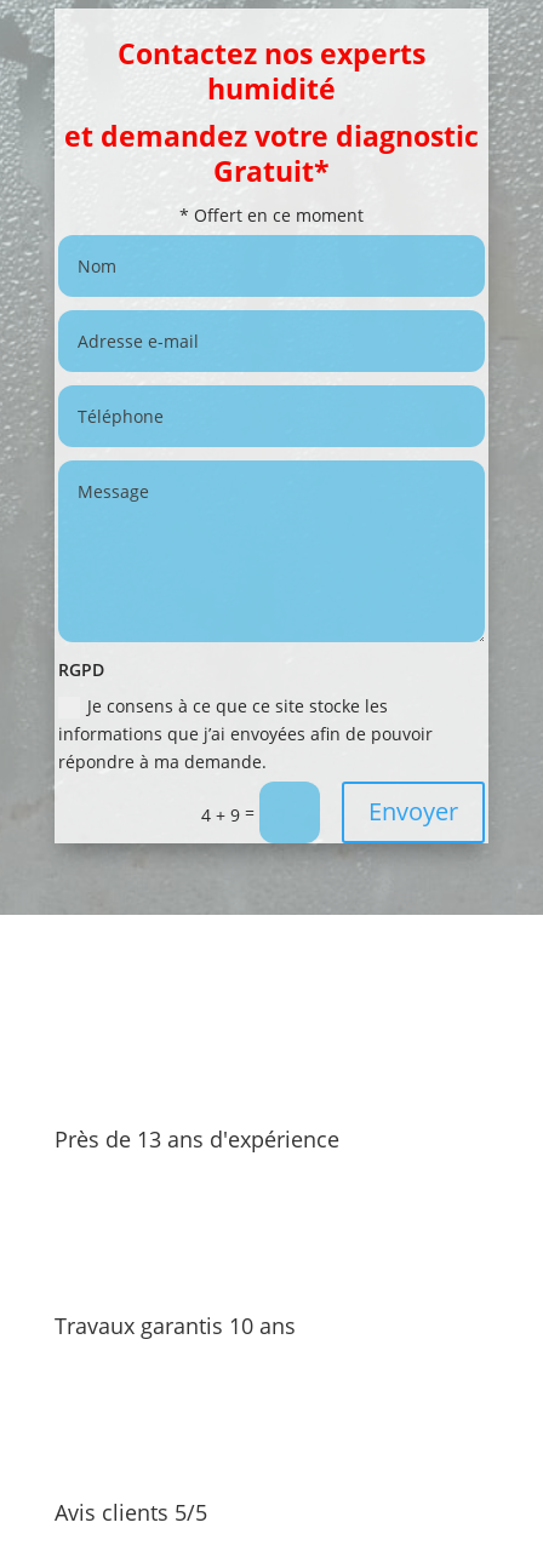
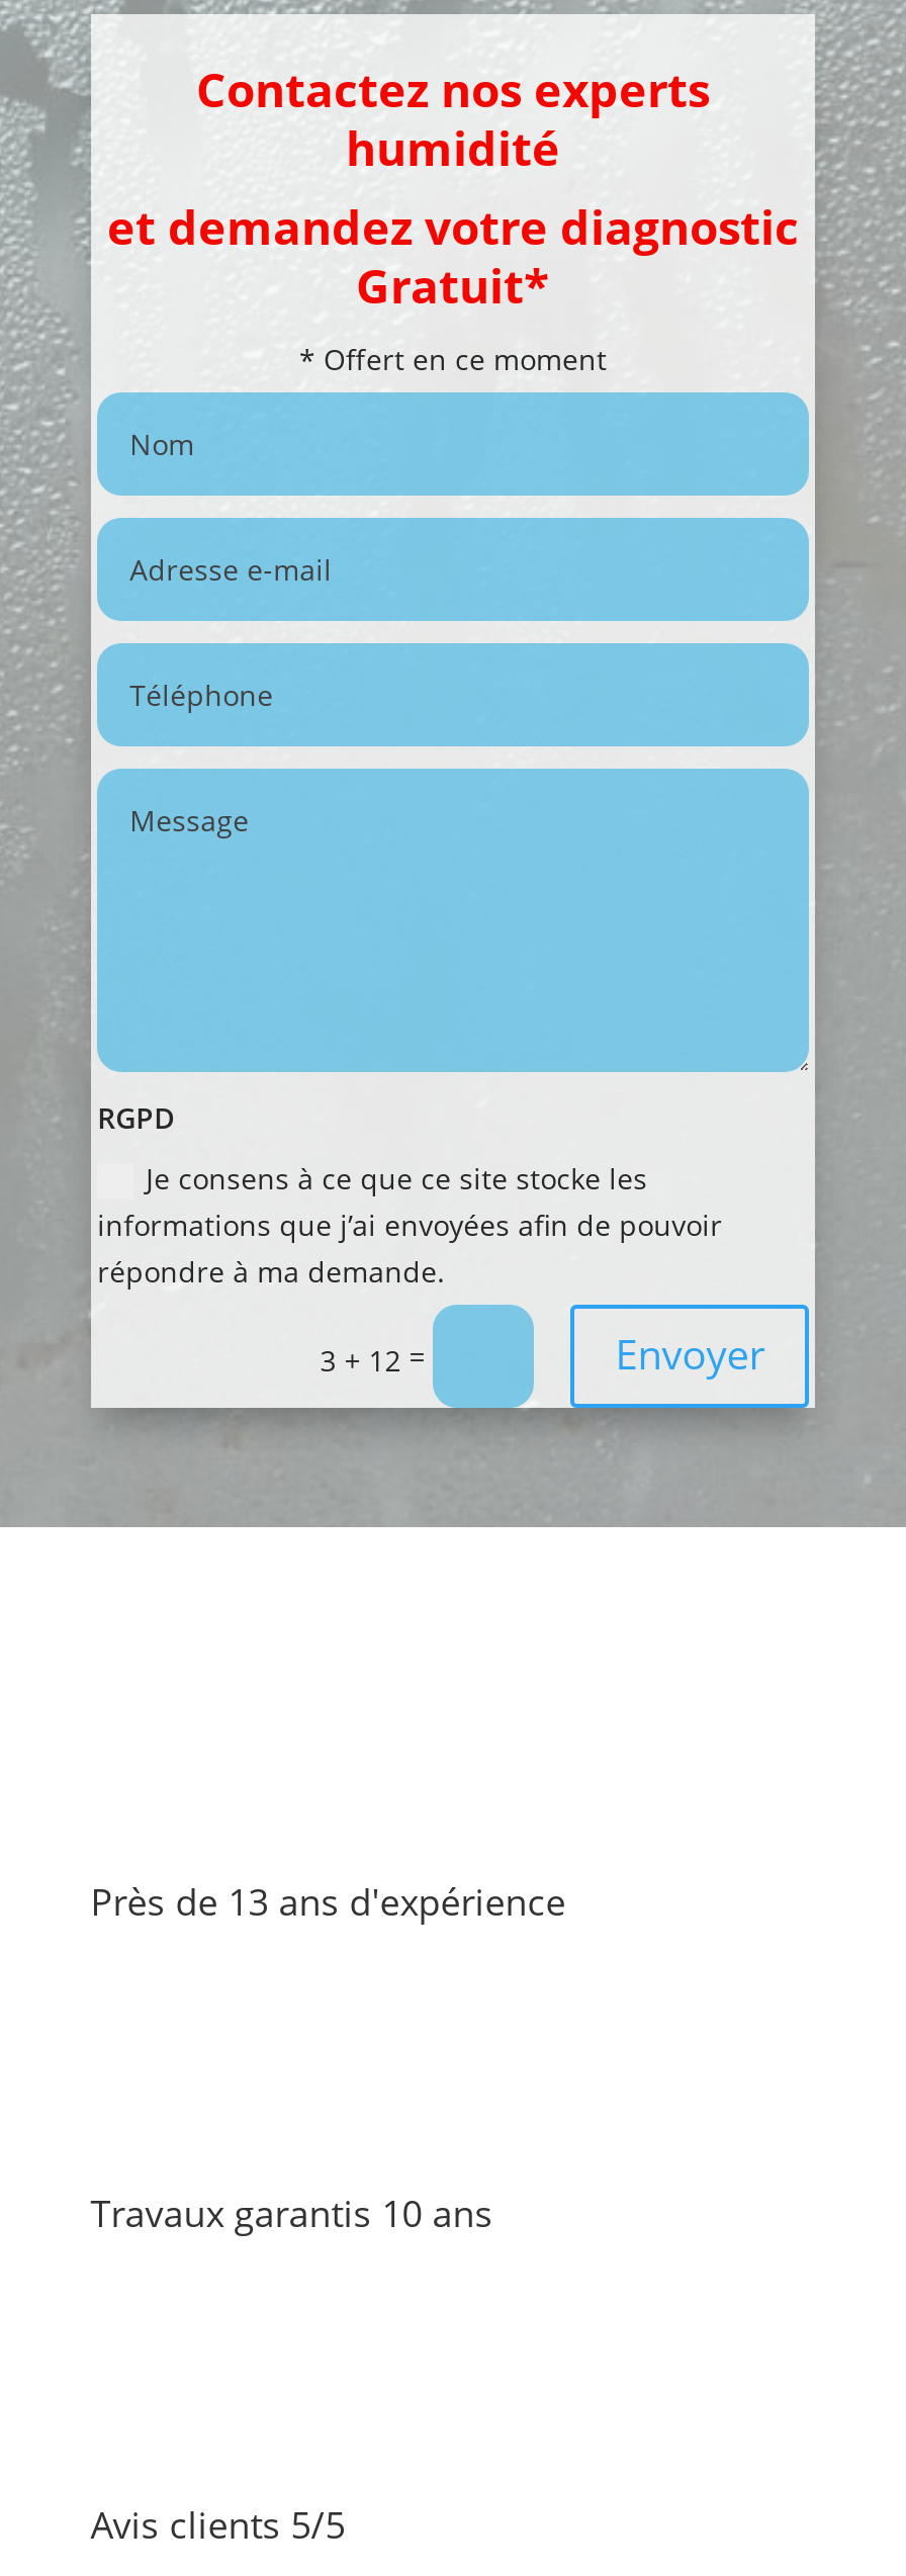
- 4 + 9 =
+ 3 + 12 =
